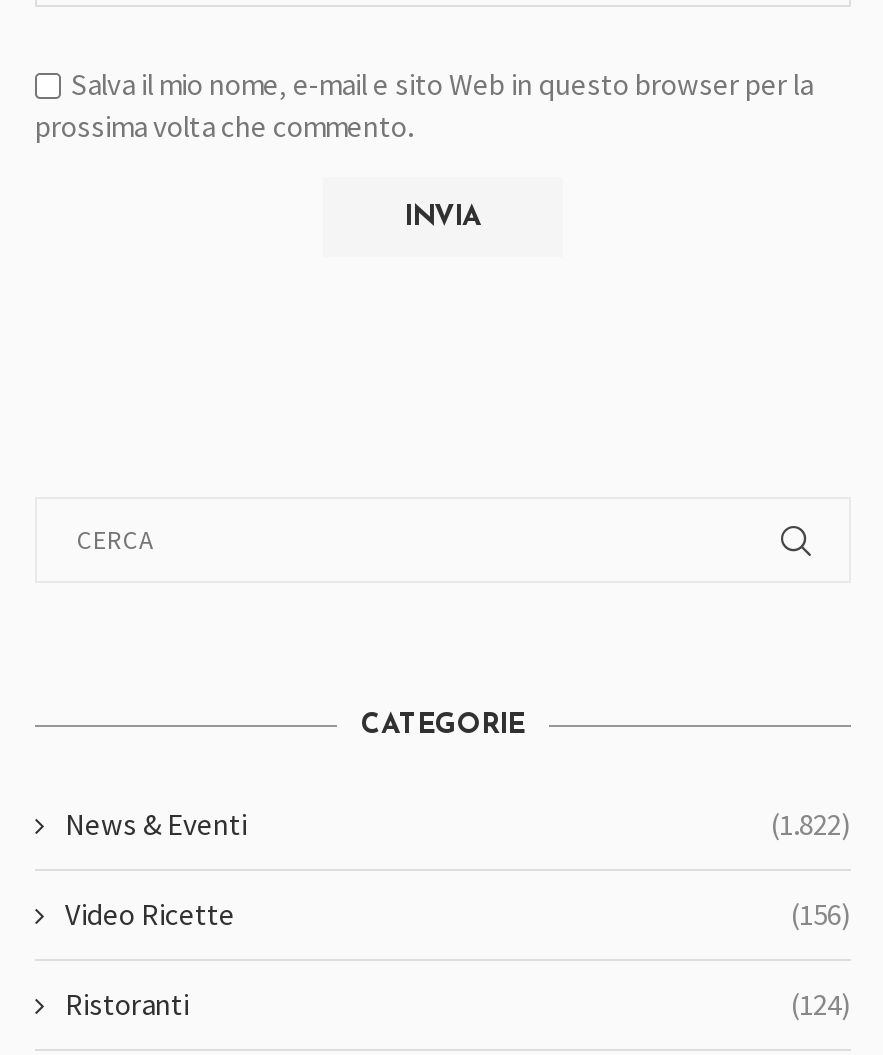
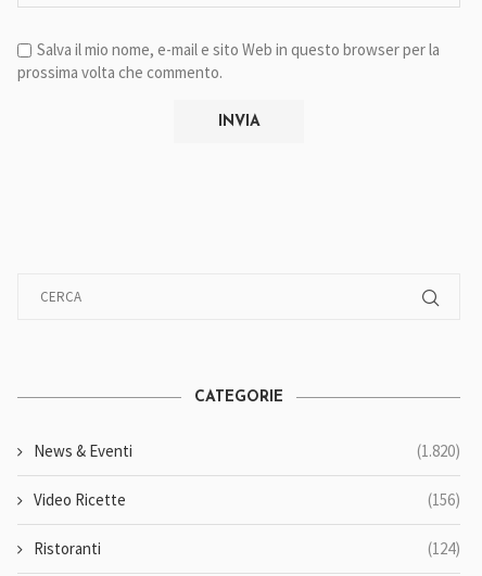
- (1.822)
+ (1.820)
